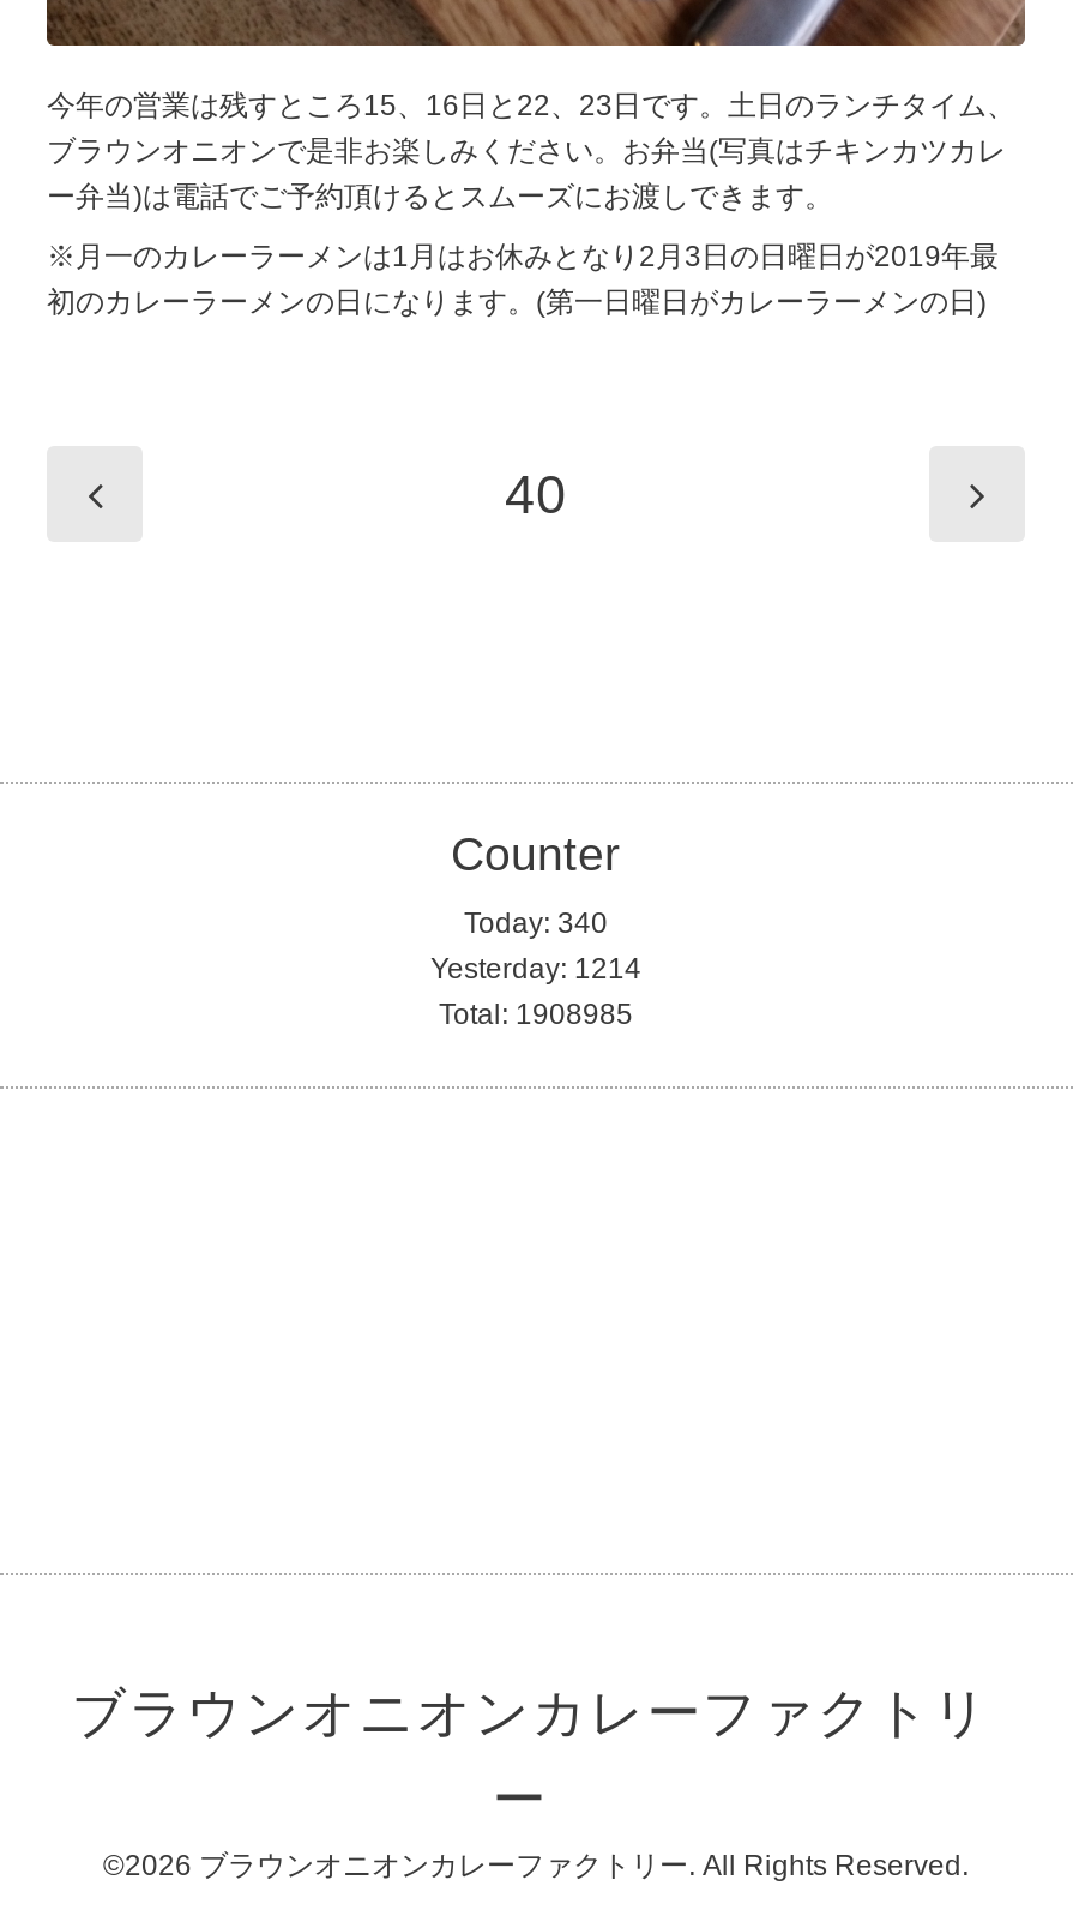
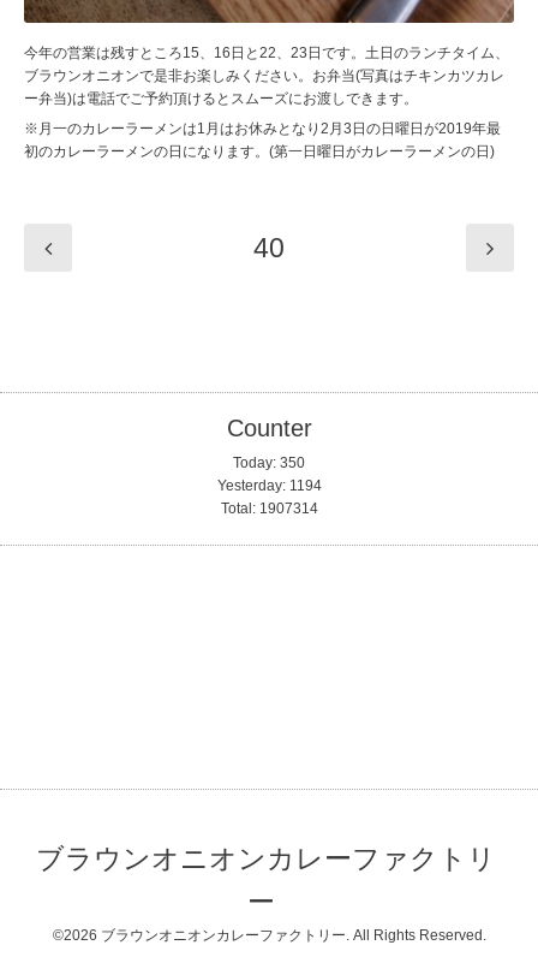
- Today: 340
+ Today: 350

- Yesterday: 1214
+ Yesterday: 1194

- Total: 1908985
+ Total: 1907314
